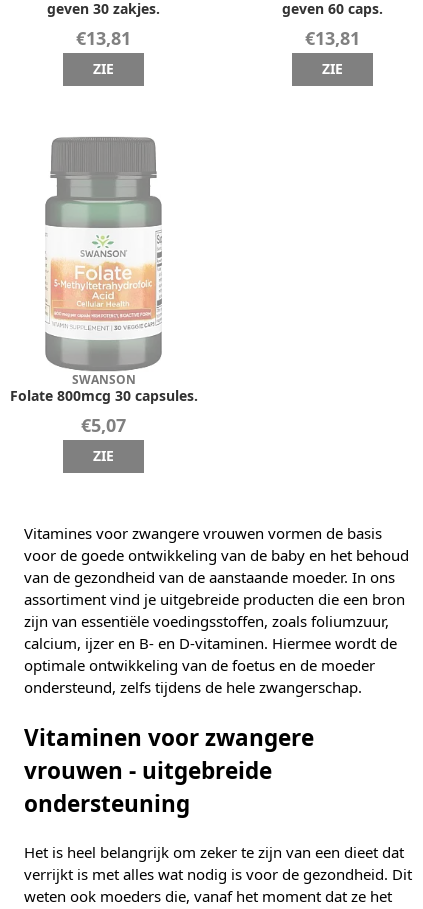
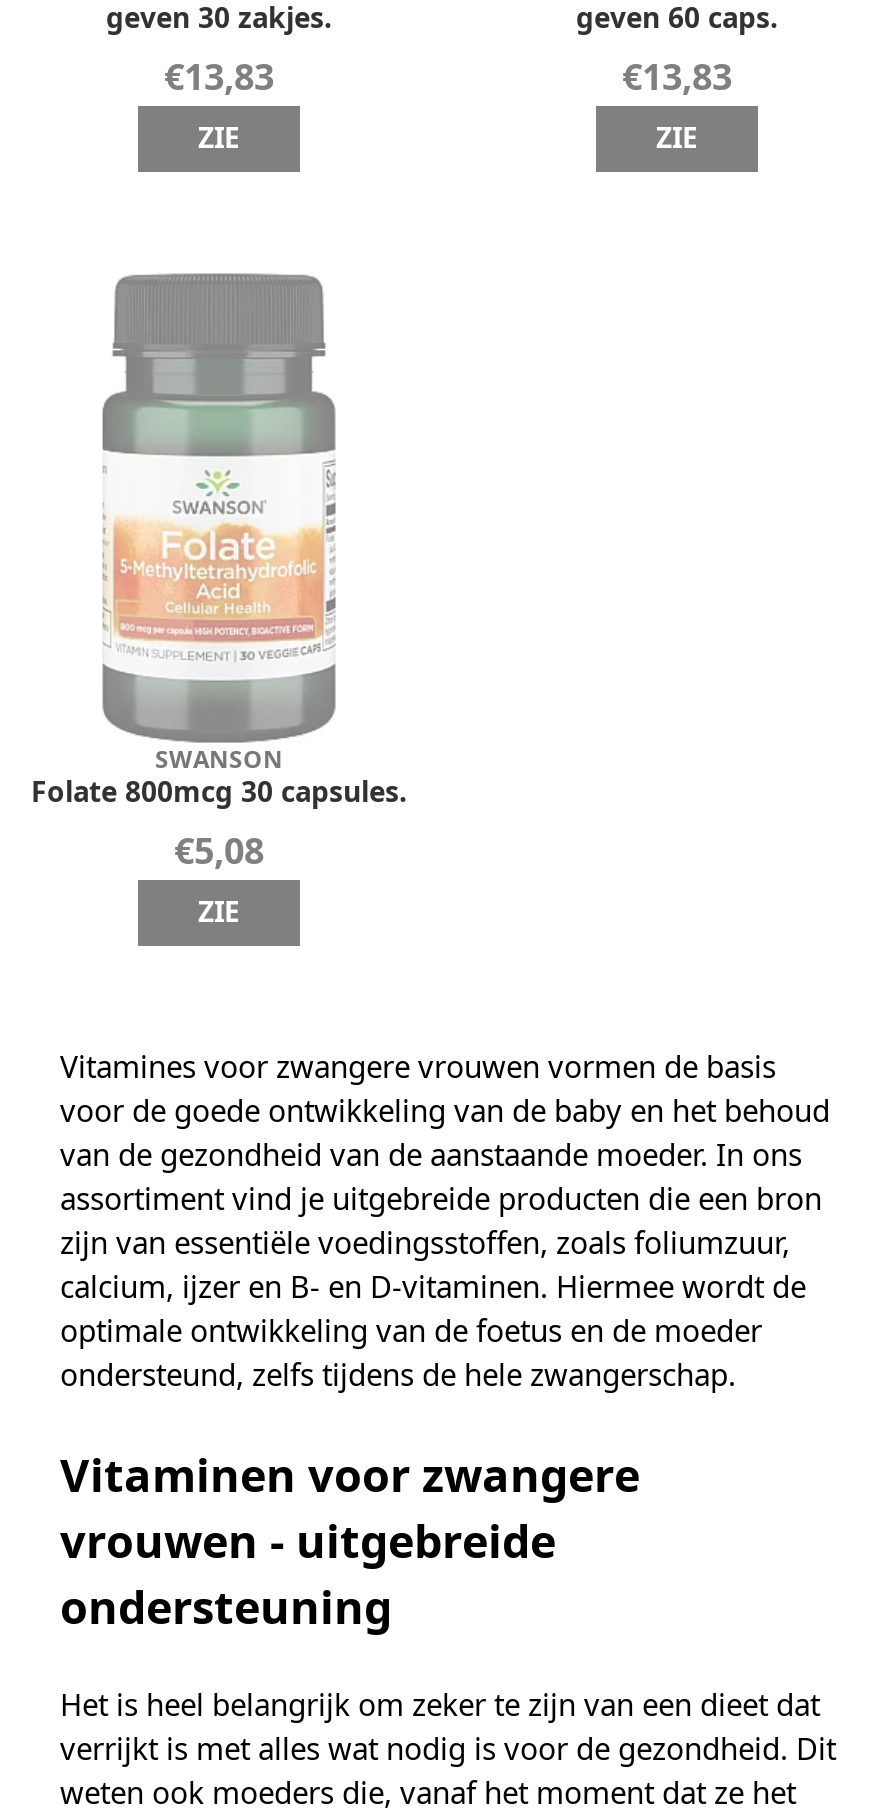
- €13,81
+ €13,83

- €13,81
+ €13,83

- €5,07
+ €5,08
